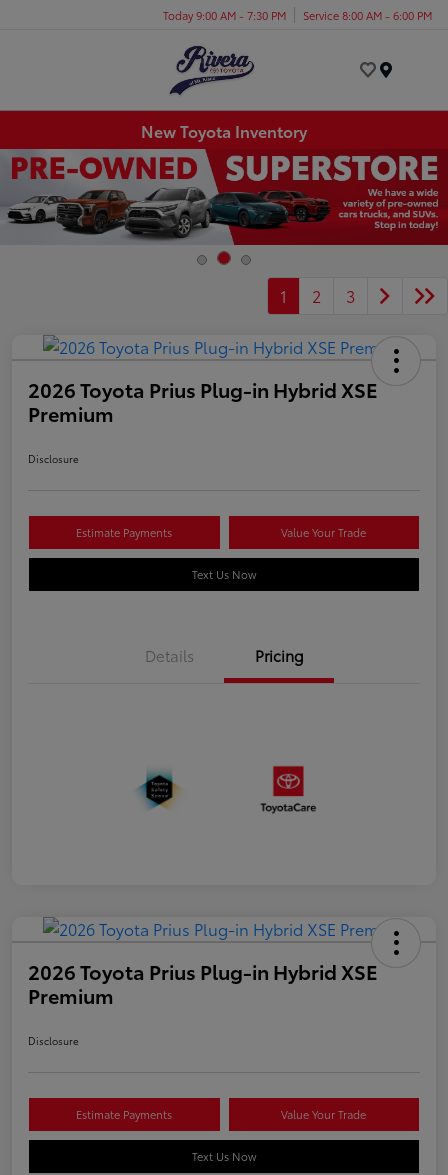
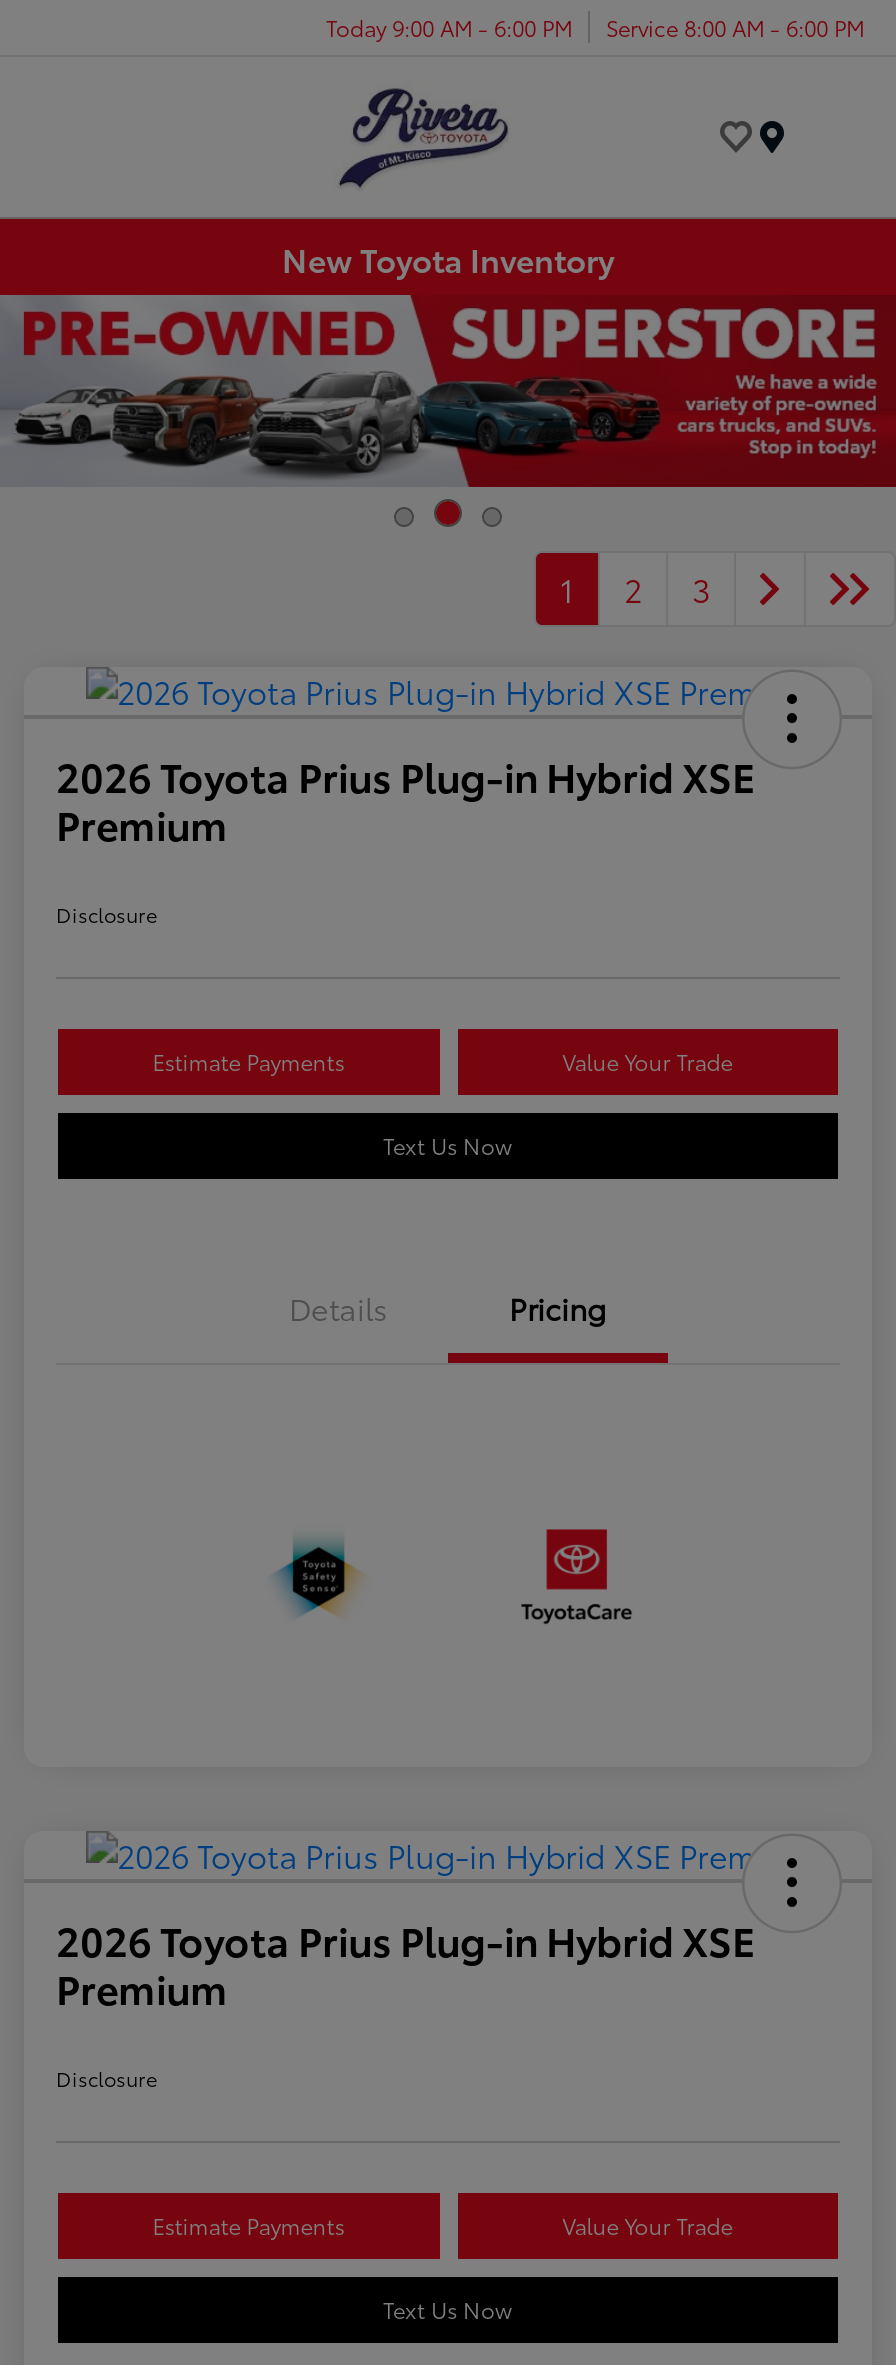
- Today 9:00 AM - 7:30 PM Service 8:00 AM - 6:00 PM
+ Today 9:00 AM - 6:00 PM Service 8:00 AM - 6:00 PM
